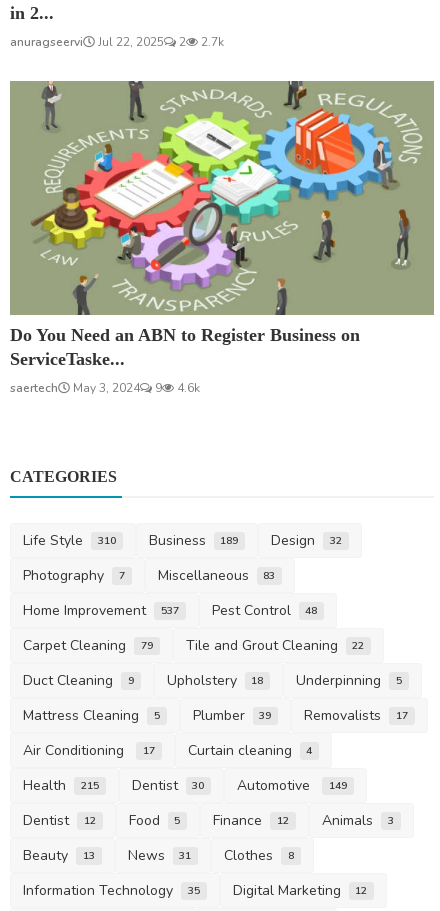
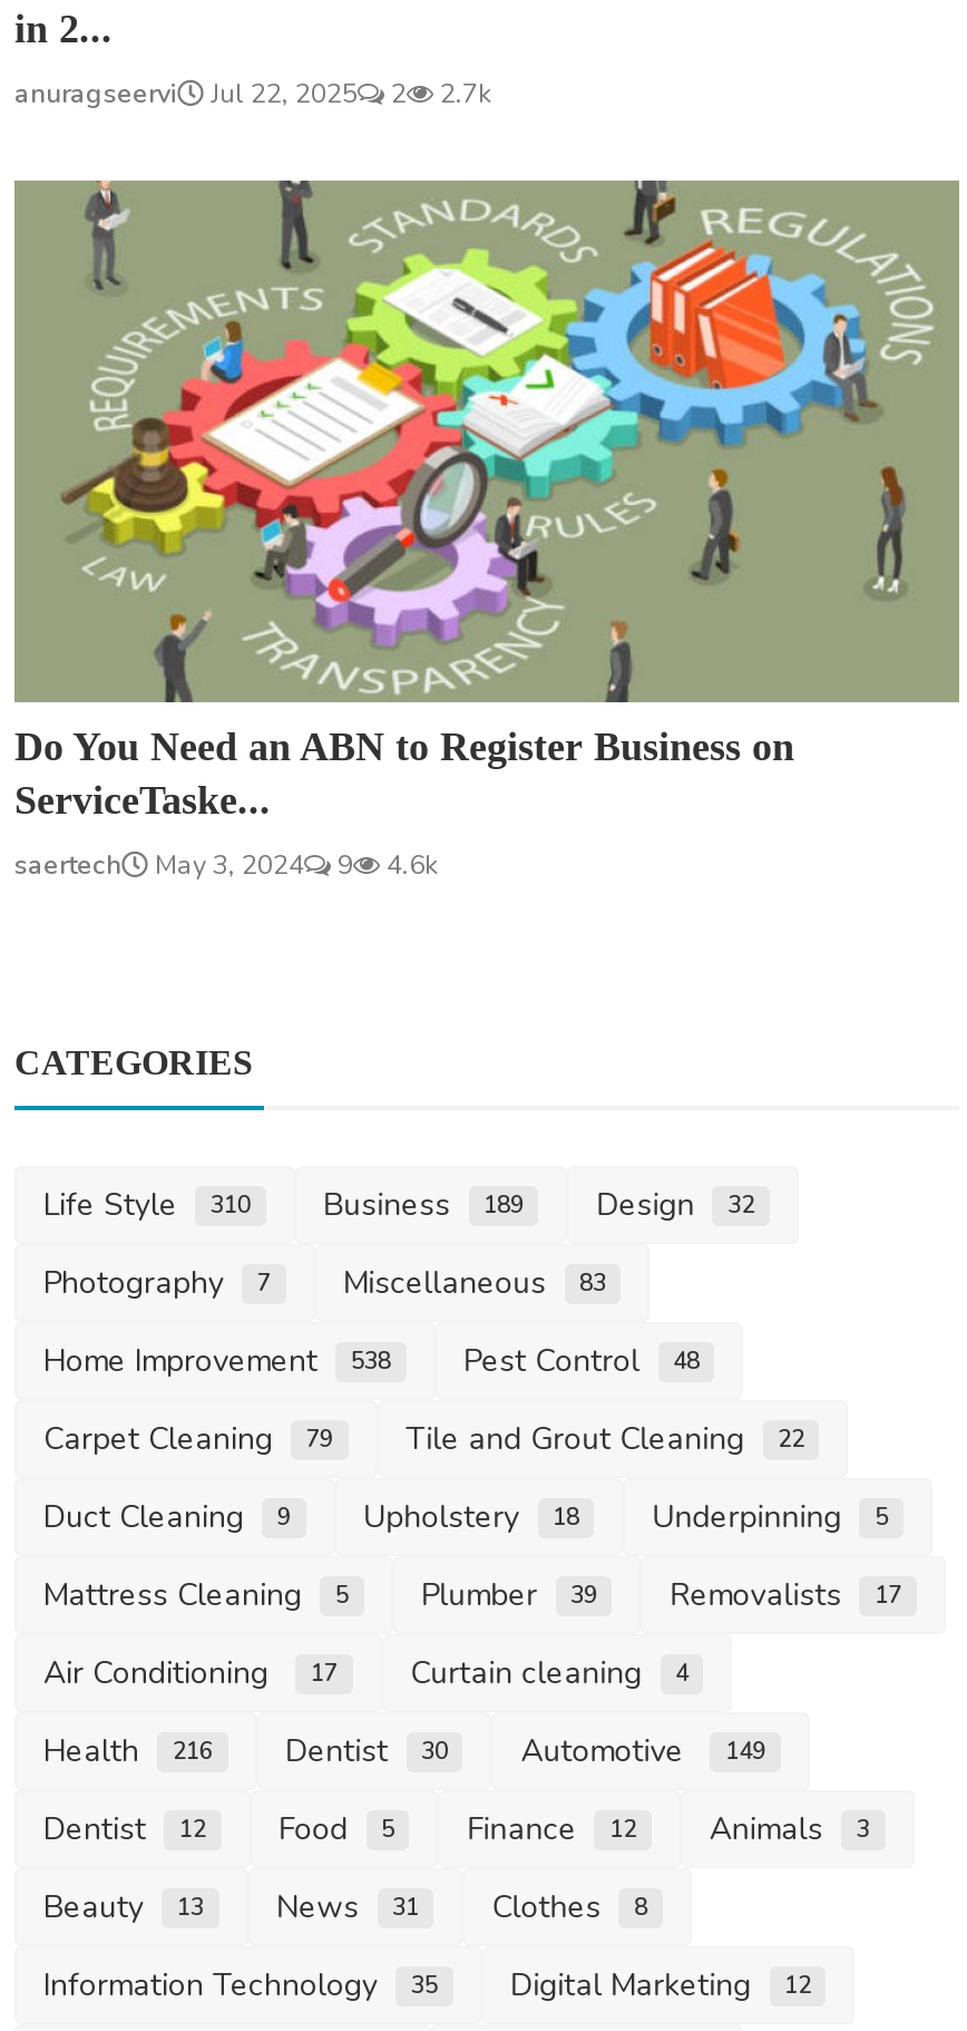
- Home Improvement 537
+ Home Improvement 538

- Health 215 Dentist 30 Automotive 149
+ Health 216 Dentist 30 Automotive 149
